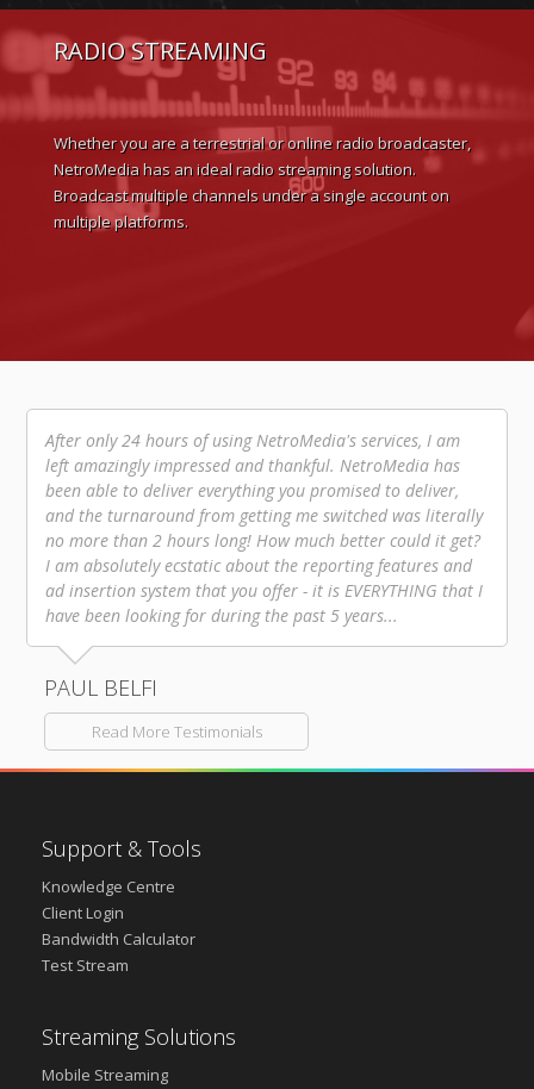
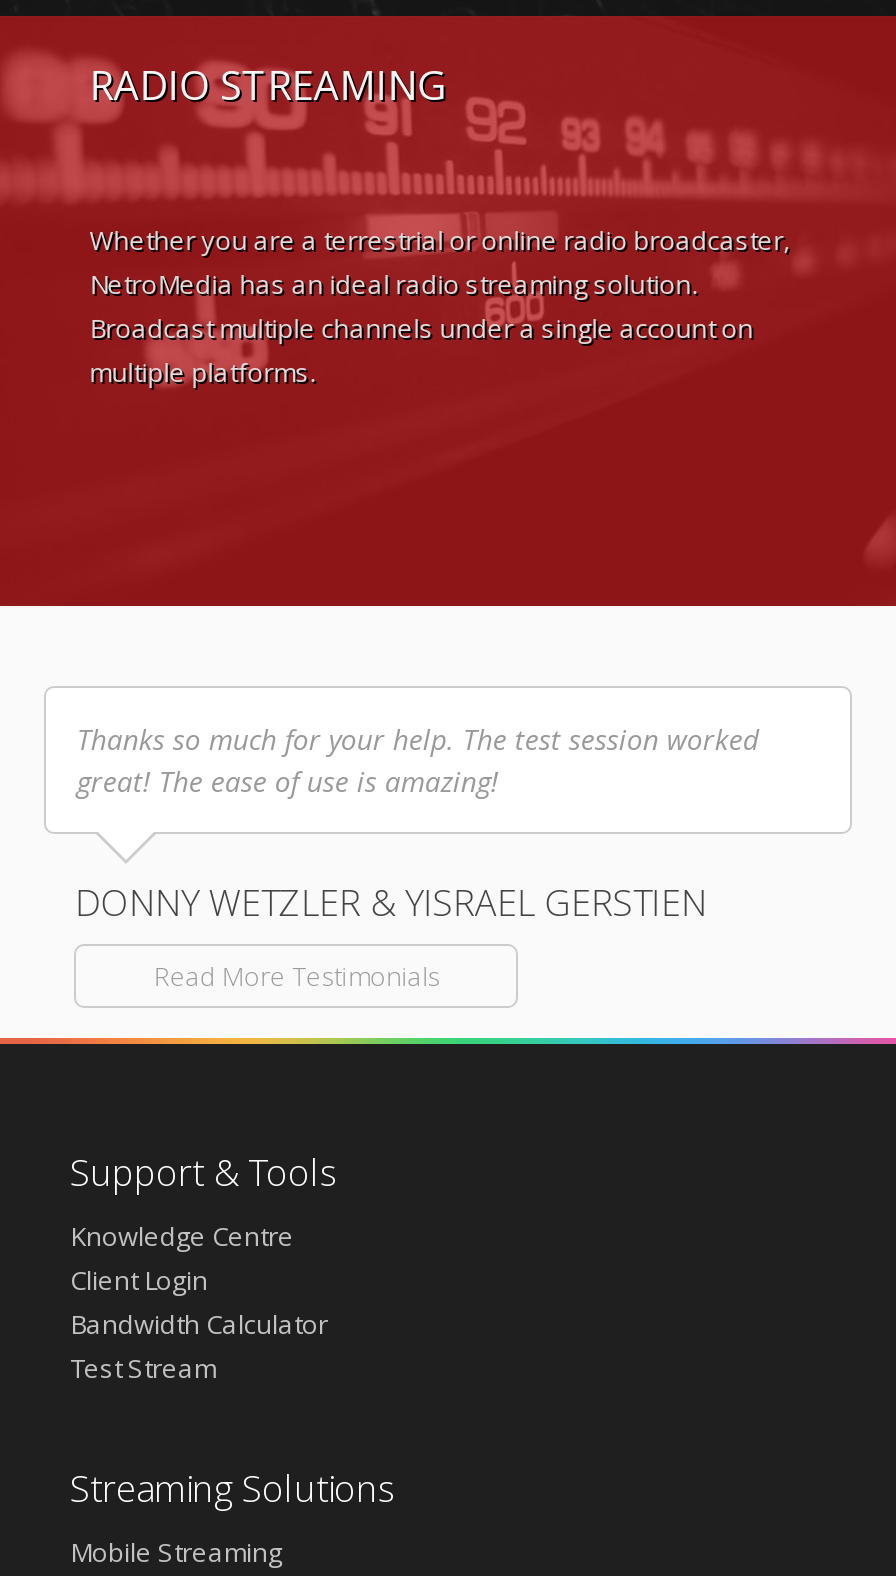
- After only 24 hours of using NetroMedia's services, I am
- left amazingly impressed and thankful. NetroMedia has
- been able to deliver everything you promised to deliver,
- and the turnaround from getting me switched was literally
- no more than 2 hours long! How much better could it get?
- I am absolutely ecstatic about the reporting features and
- ad insertion system that you offer - it is EVERYTHING that I
- have been looking for during the past 5 years...
+ Thanks so much for your help. The test session worked
+ great! The ease of use is amazing!

- PAUL BELFI
+ DONNY WETZLER & YISRAEL GERSTIEN
